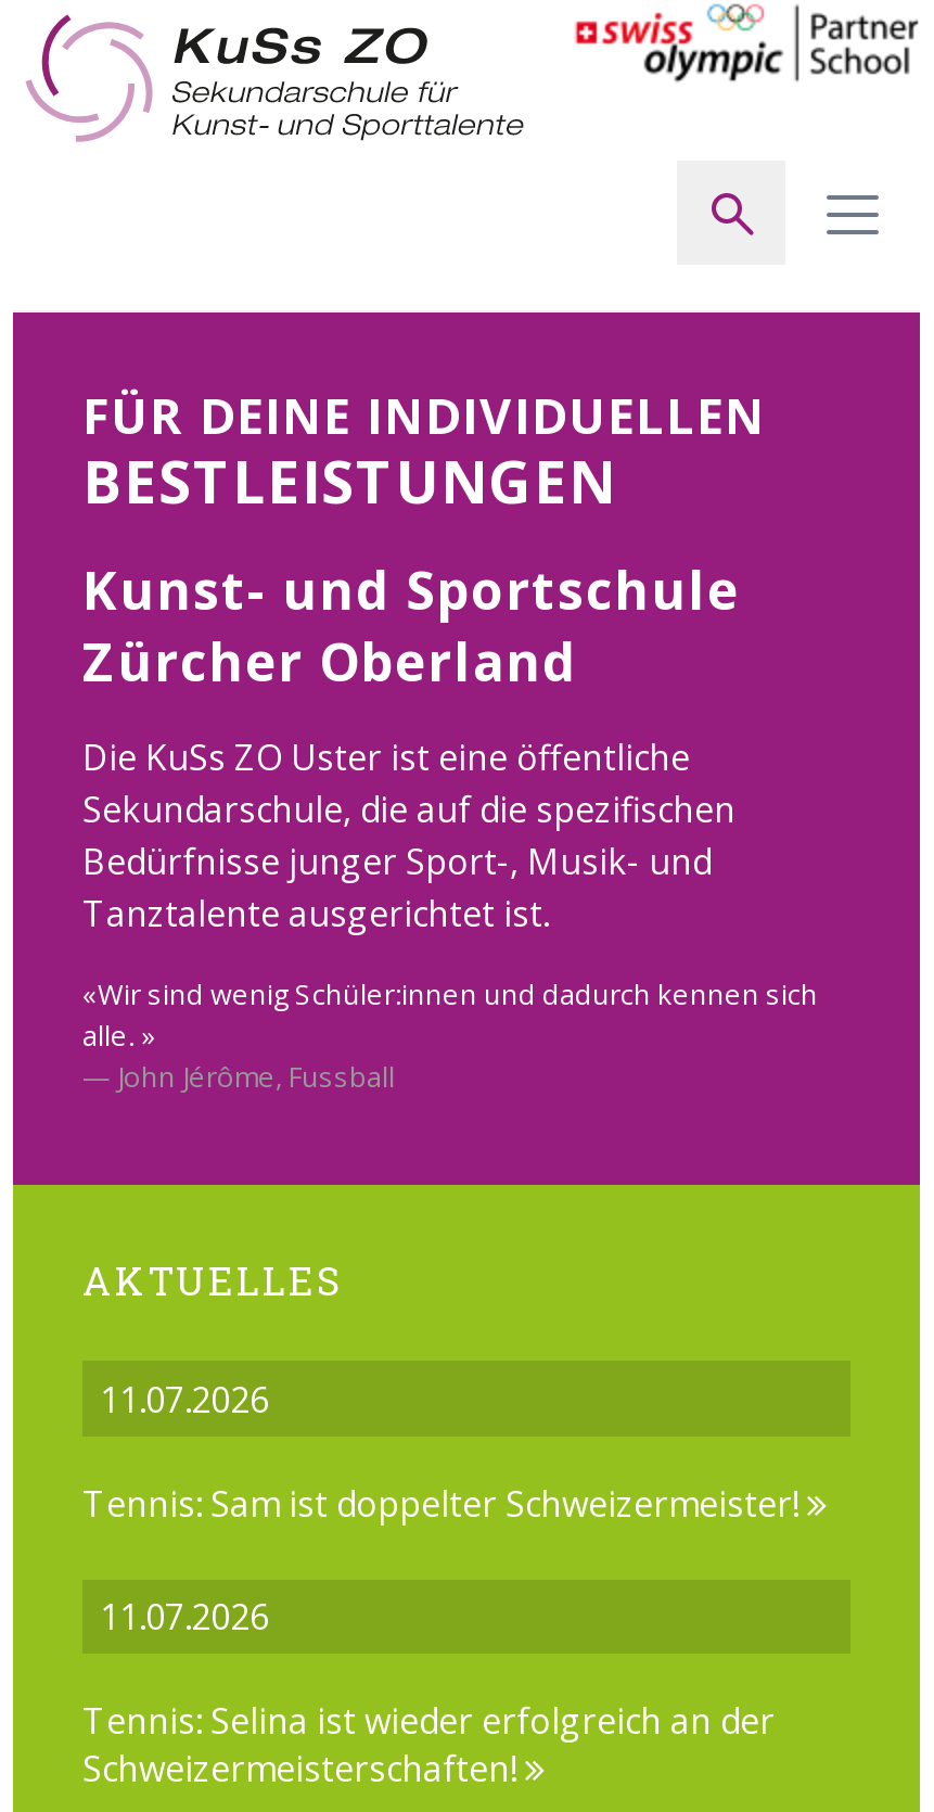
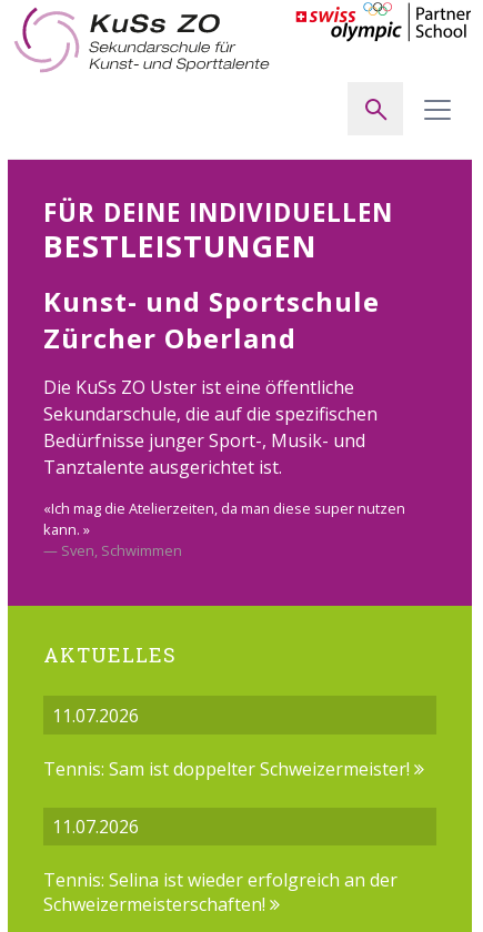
- «Wir sind wenig Schüler:innen und dadurch kennen sich
- alle. »
- John Jérôme, Fussball
+ «Ich mag die Atelierzeiten, da man diese super nutzen
+ kann. »
+ Sven, Schwimmen
